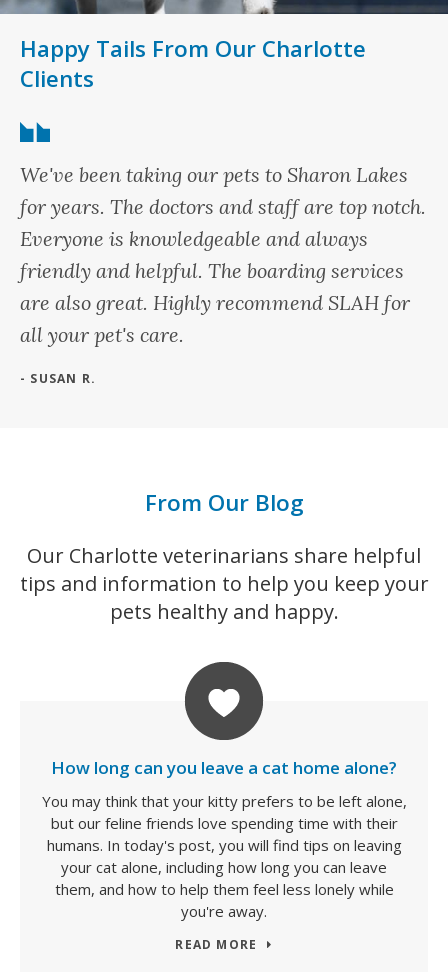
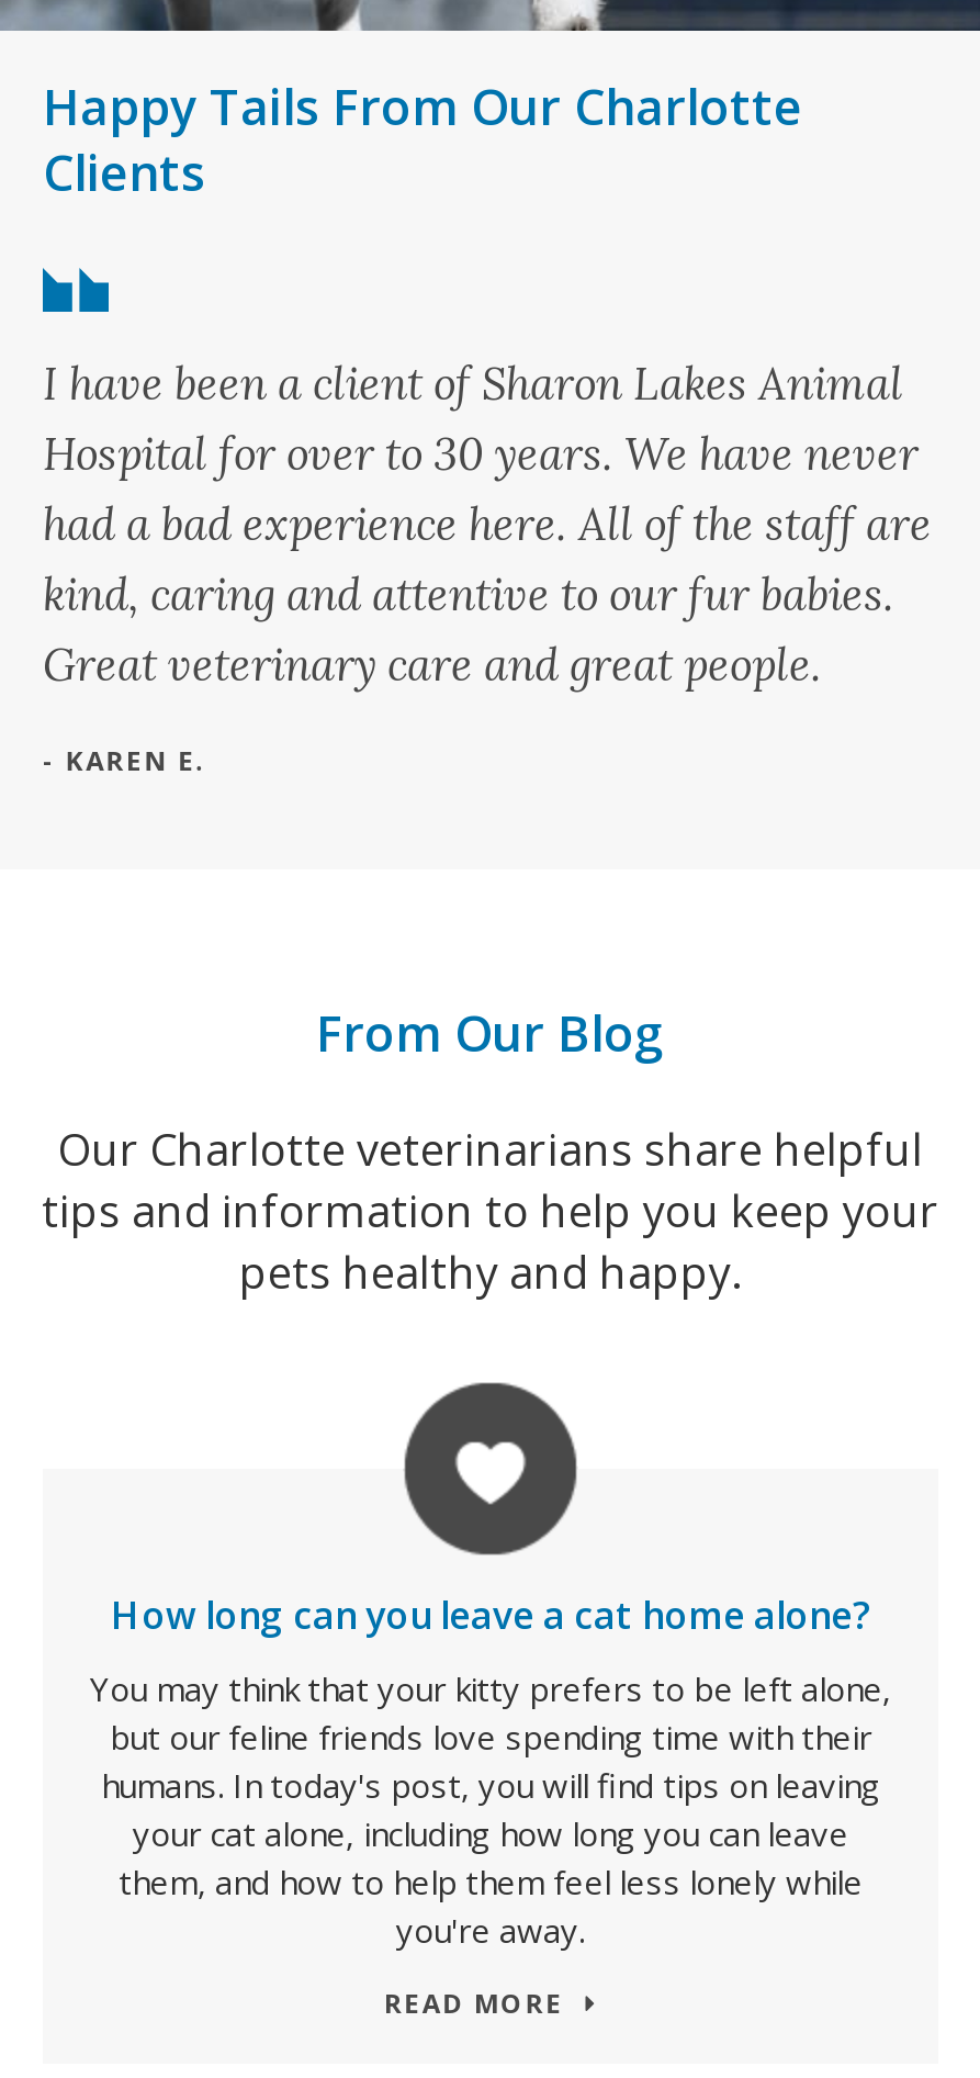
- We've been taking our pets to Sharon Lakes
- for years. The doctors and staff are top notch.
- Everyone is knowledgeable and always
- friendly and helpful. The boarding services
- are also great. Highly recommend SLAH for
- all your pet's care.
+ I have been a client of Sharon Lakes Animal
+ Hospital for over to 30 years. We have never
+ had a bad experience here. All of the staff are
+ kind, caring and attentive to our fur babies.
+ Great veterinary care and great people.

- - SUSAN R.
+ - KAREN E.
